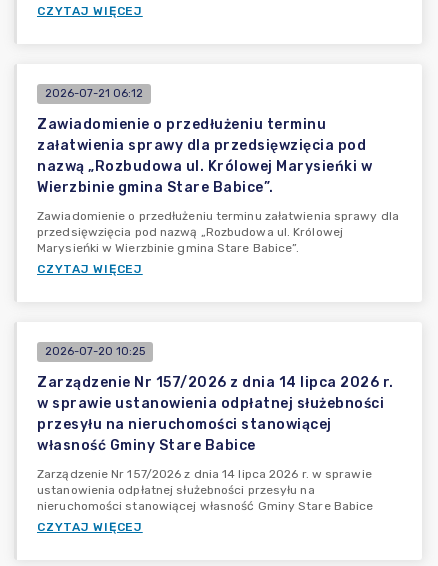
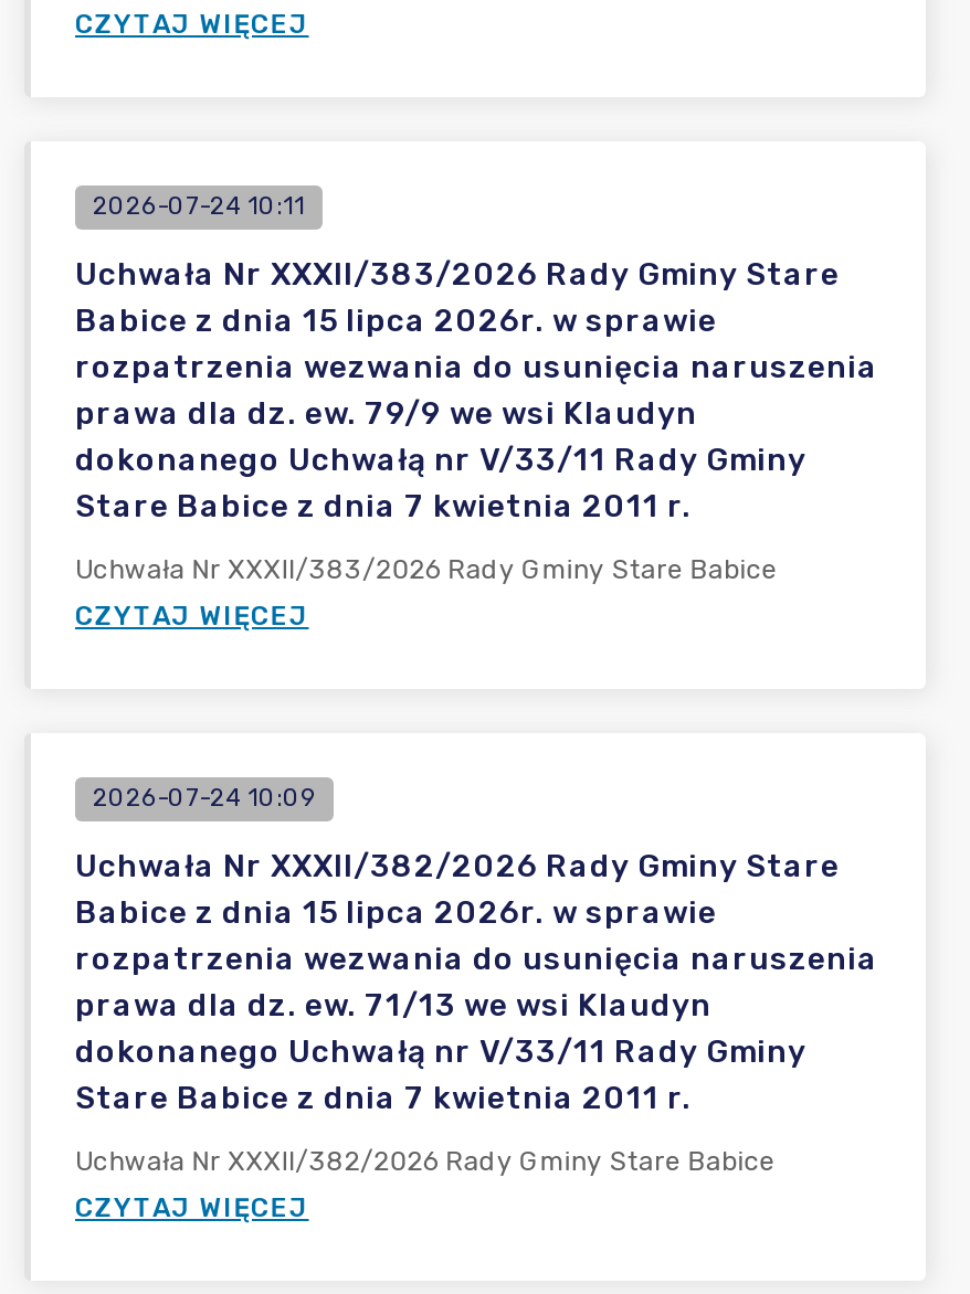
- 2026-07-21 06:12
+ 2026-07-24 10:11

- Zawiadomienie o przedłużeniu terminu
- załatwienia sprawy dla przedsięwzięcia pod
- nazwą „Rozbudowa ul. Królowej Marysieńki w
- Wierzbinie gmina Stare Babice”.
+ Uchwała Nr XXXII/383/2026 Rady Gminy Stare
+ Babice z dnia 15 lipca 2026r. w sprawie
+ rozpatrzenia wezwania do usunięcia naruszenia
+ prawa dla dz. ew. 79/9 we wsi Klaudyn
+ dokonanego Uchwałą nr V/33/11 Rady Gminy
+ Stare Babice z dnia 7 kwietnia 2011 r.

- Zawiadomienie o przedłużeniu terminu załatwienia sprawy dla
- przedsięwzięcia pod nazwą „Rozbudowa ul. Królowej
- Marysieńki w Wierzbinie gmina Stare Babice”.
+ Uchwała Nr XXXII/383/2026 Rady Gminy Stare Babice

- 2026-07-20 10:25
+ 2026-07-24 10:09

- Zarządzenie Nr 157/2026 z dnia 14 lipca 2026 r.
- w sprawie ustanowienia odpłatnej służebności
- przesyłu na nieruchomości stanowiącej
- własność Gminy Stare Babice
+ Uchwała Nr XXXII/382/2026 Rady Gminy Stare
+ Babice z dnia 15 lipca 2026r. w sprawie
+ rozpatrzenia wezwania do usunięcia naruszenia
+ prawa dla dz. ew. 71/13 we wsi Klaudyn
+ dokonanego Uchwałą nr V/33/11 Rady Gminy
+ Stare Babice z dnia 7 kwietnia 2011 r.

- Zarządzenie Nr 157/2026 z dnia 14 lipca 2026 r. w sprawie
- ustanowienia odpłatnej służebności przesyłu na
- nieruchomości stanowiącej własność Gminy Stare Babice
+ Uchwała Nr XXXII/382/2026 Rady Gminy Stare Babice
